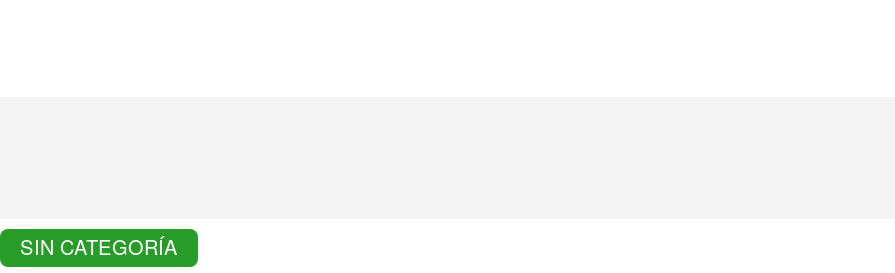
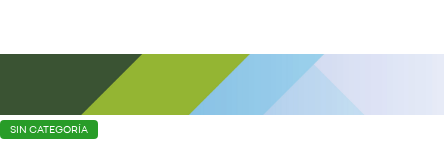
+ [image]
